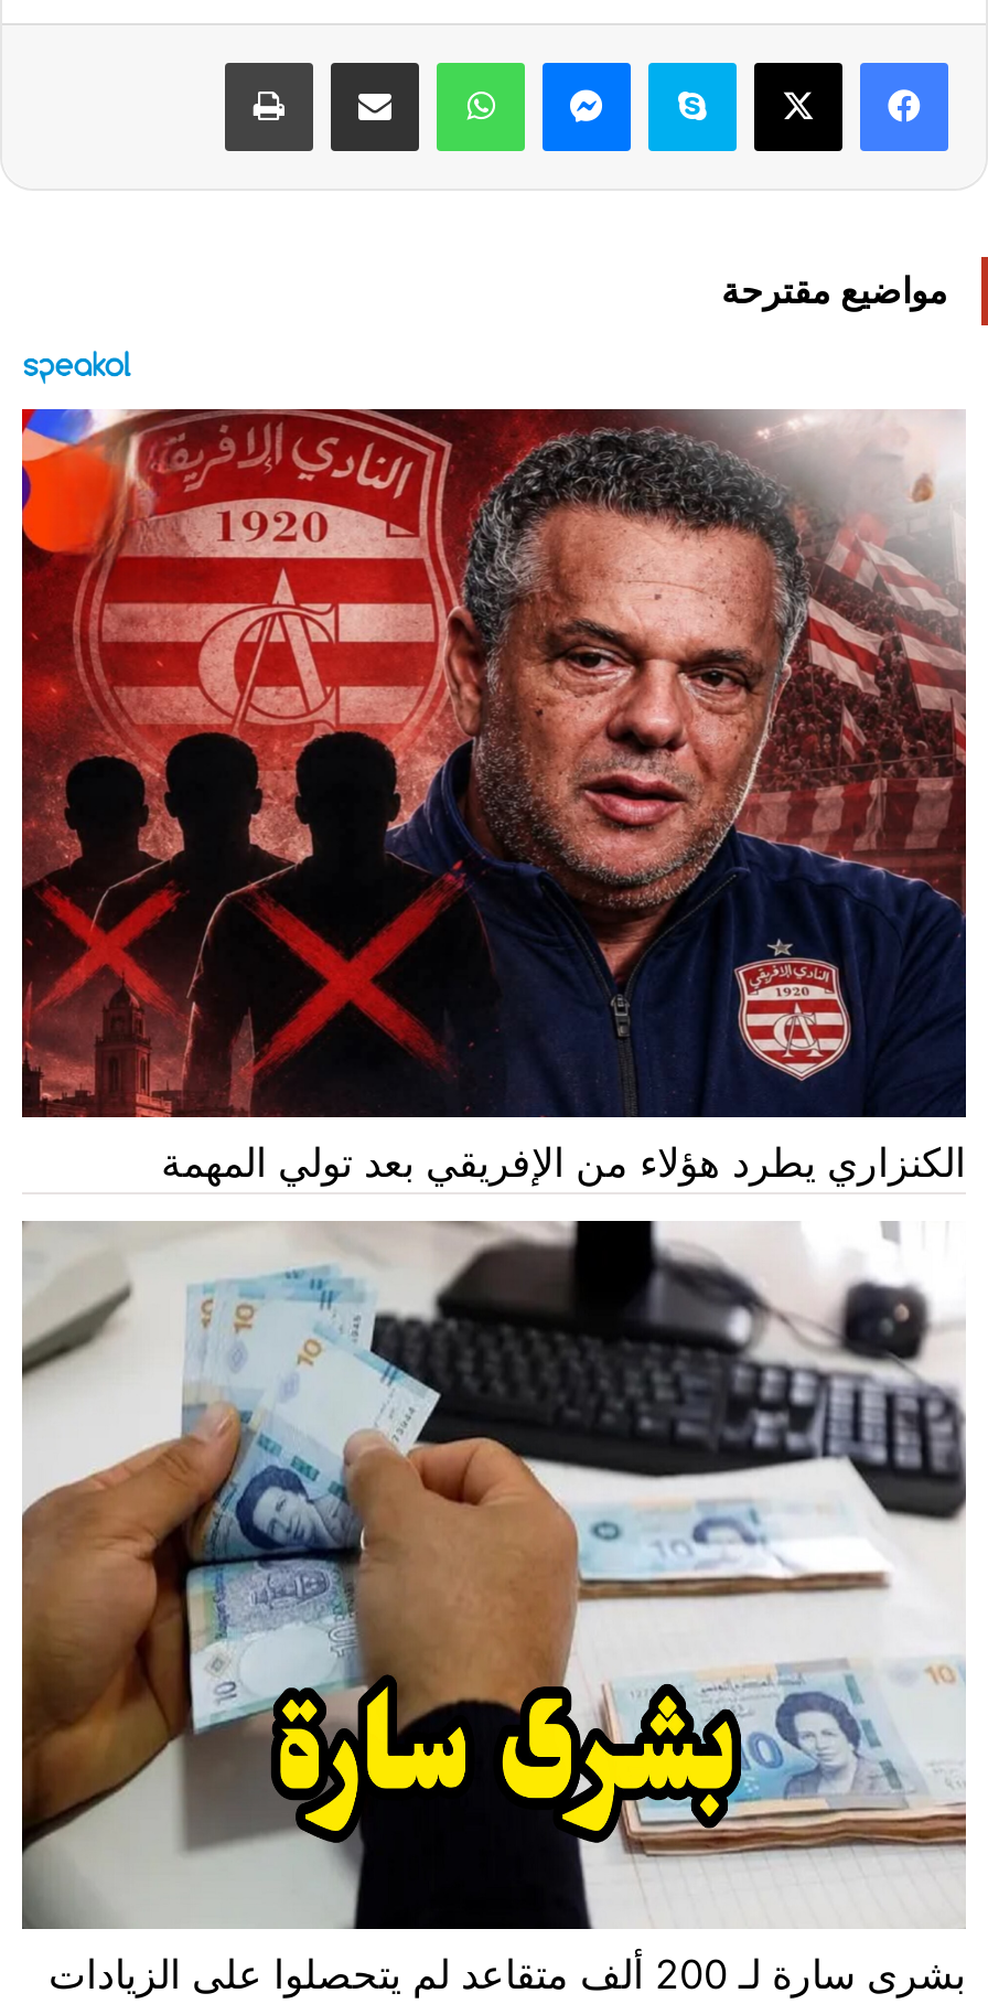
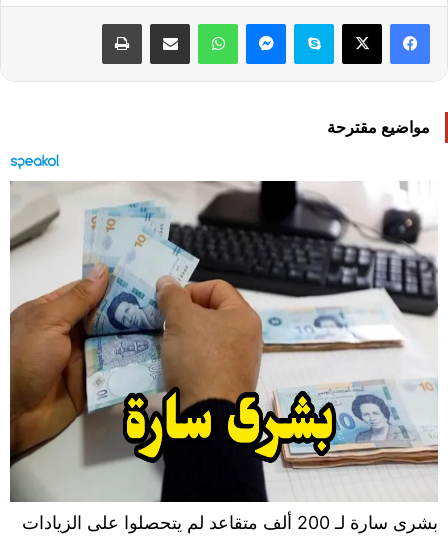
- [image]
- الكنزاري يطرد هؤلاء من الإفريقي بعد تولي المهمة
